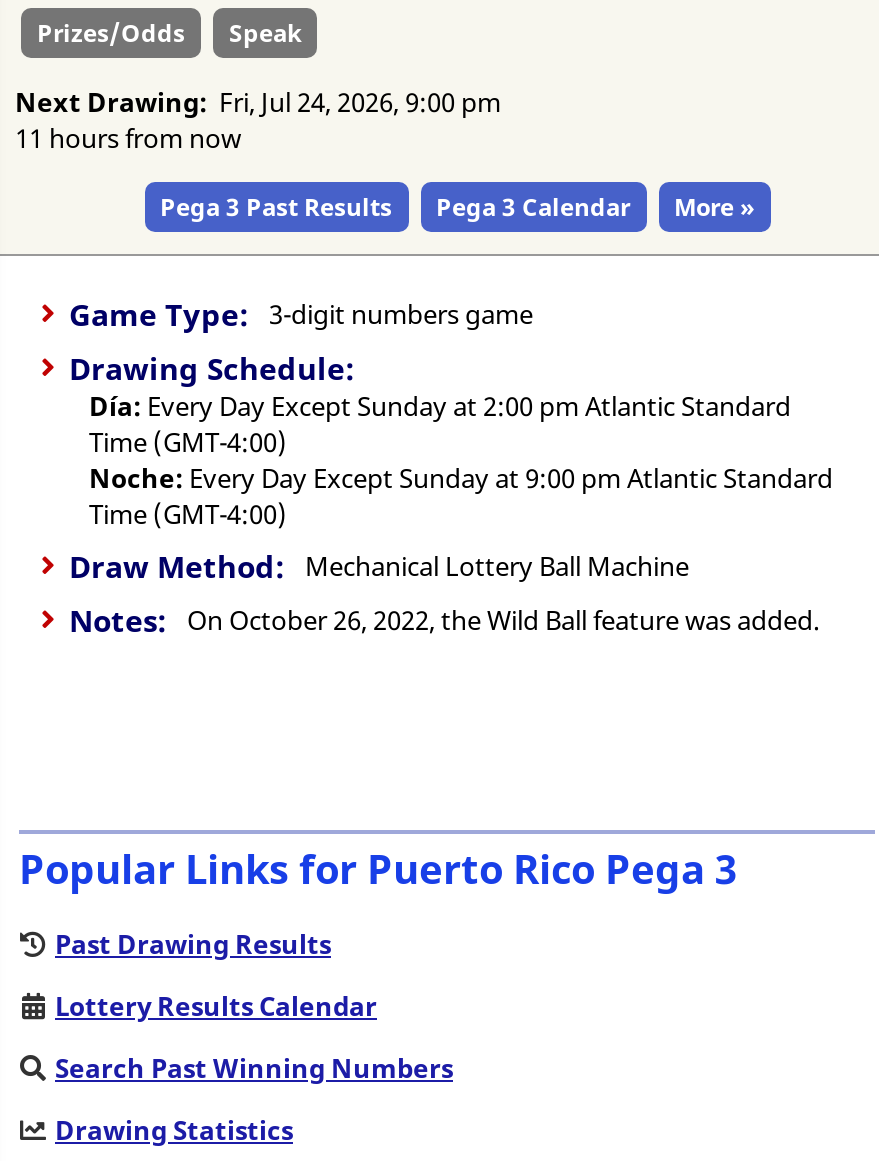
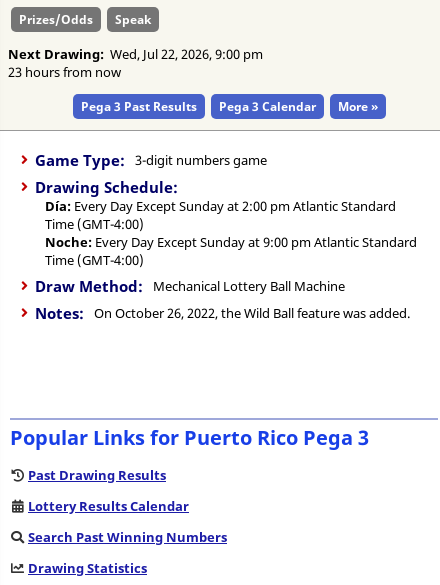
- Next Drawing: Fri, Jul 24, 2026, 9:00 pm
+ Next Drawing: Wed, Jul 22, 2026, 9:00 pm

- 11 hours from now
+ 23 hours from now
